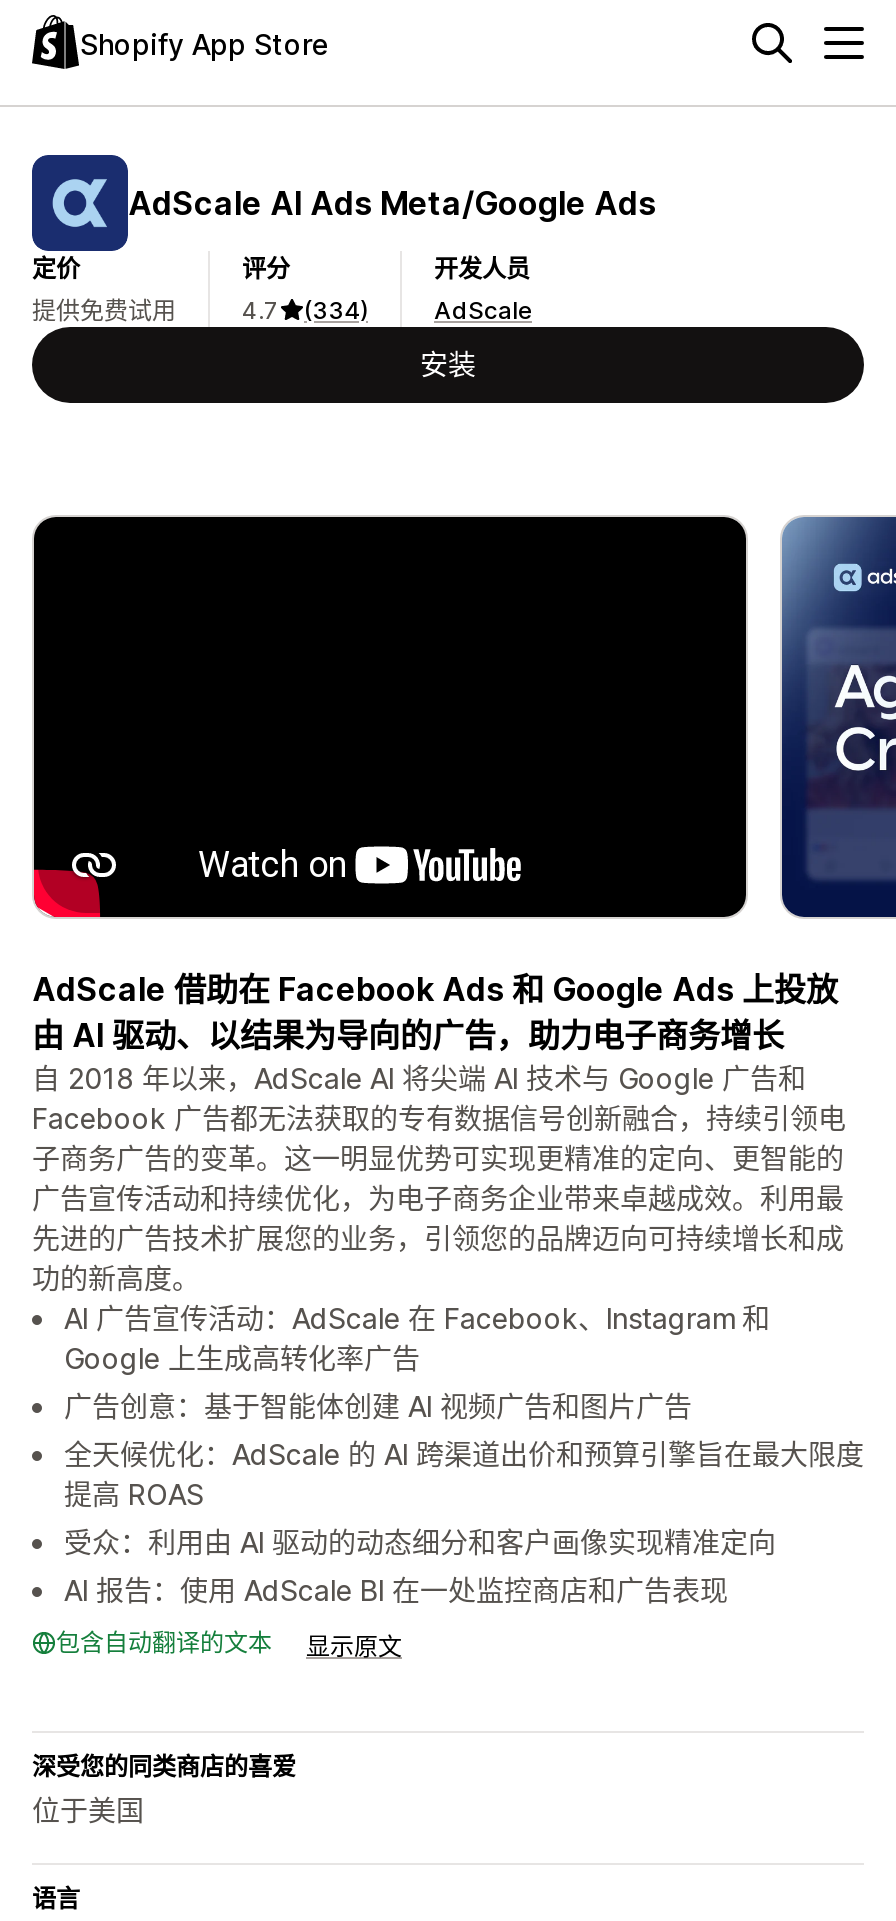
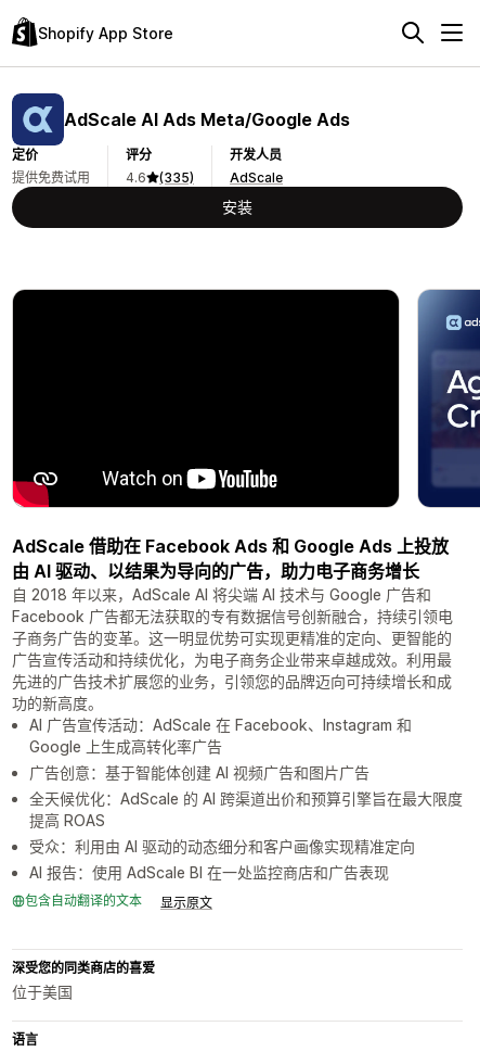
- 4.7
+ 4.6

- (334)
+ (335)
